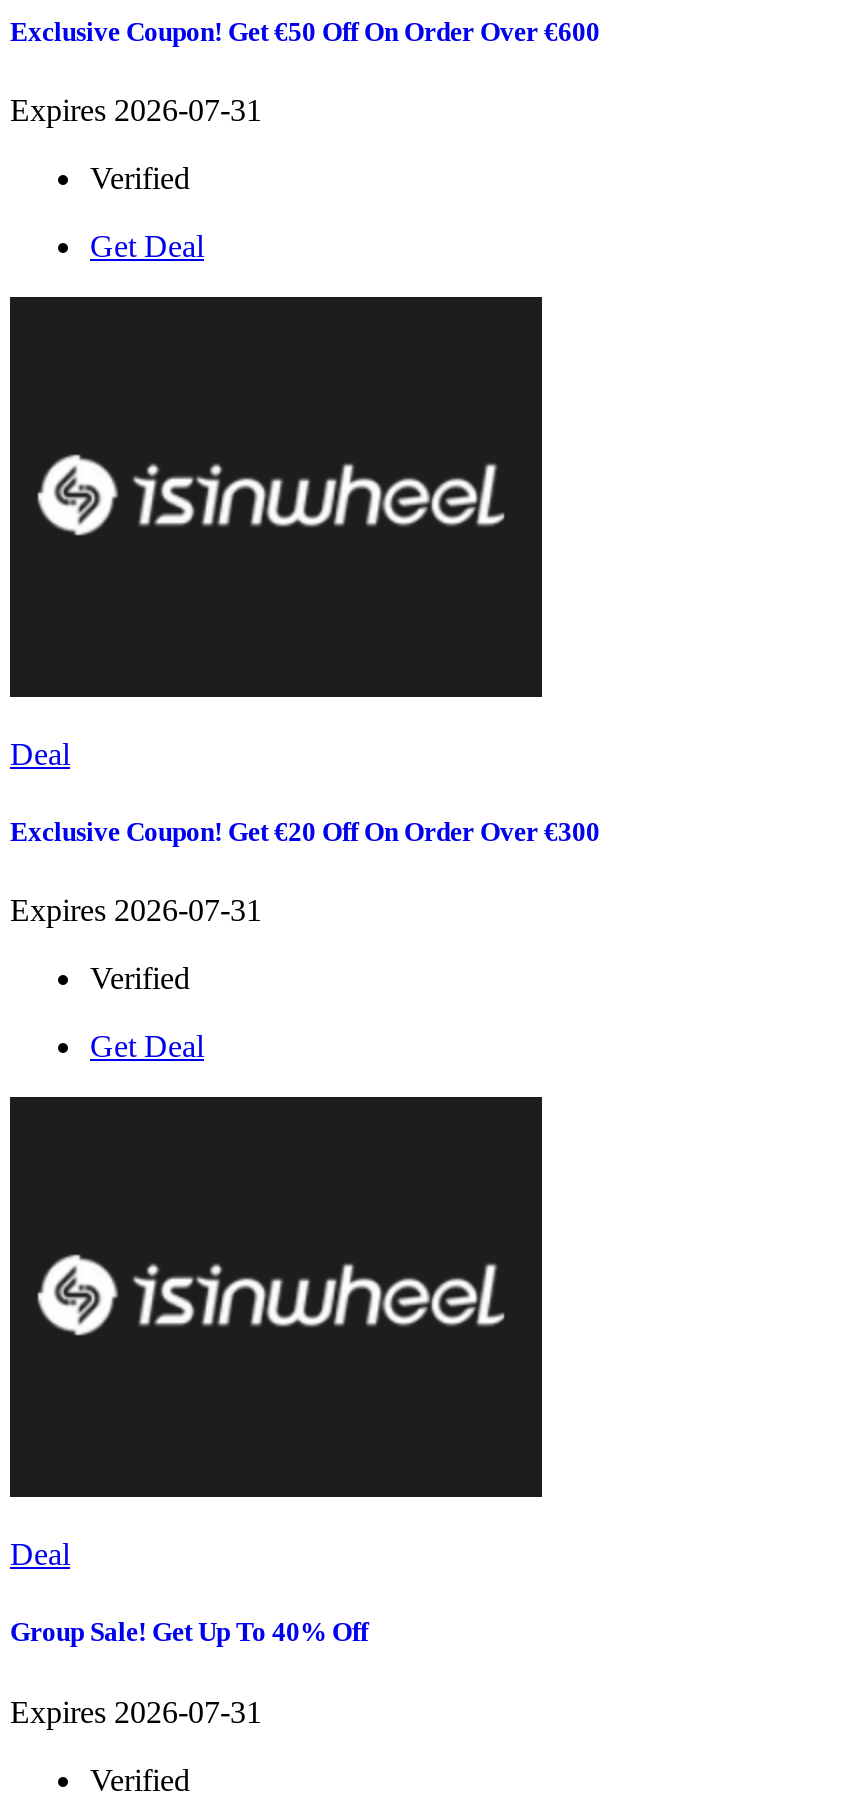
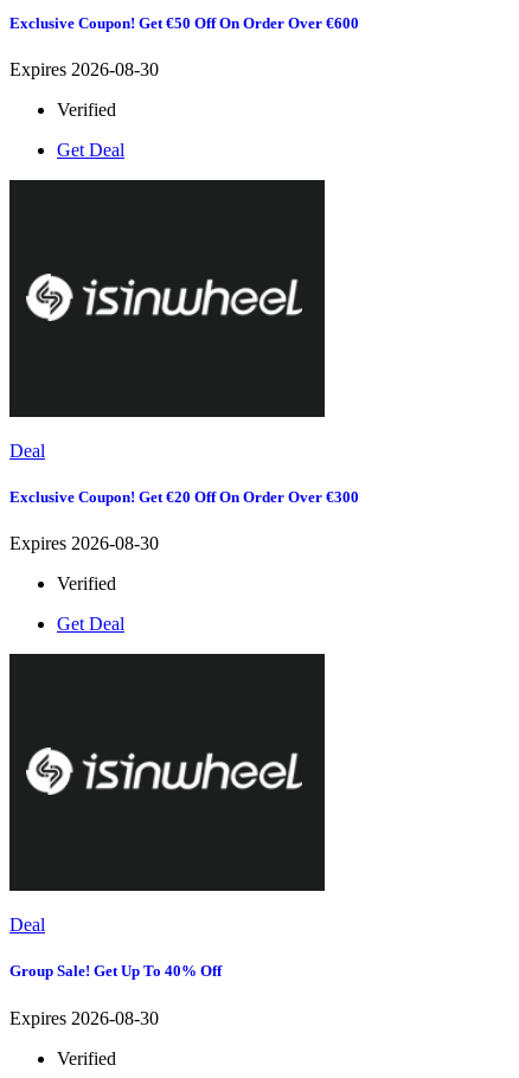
- Expires 2026-07-31
+ Expires 2026-08-30

- Expires 2026-07-31
+ Expires 2026-08-30

- Expires 2026-07-31
+ Expires 2026-08-30
